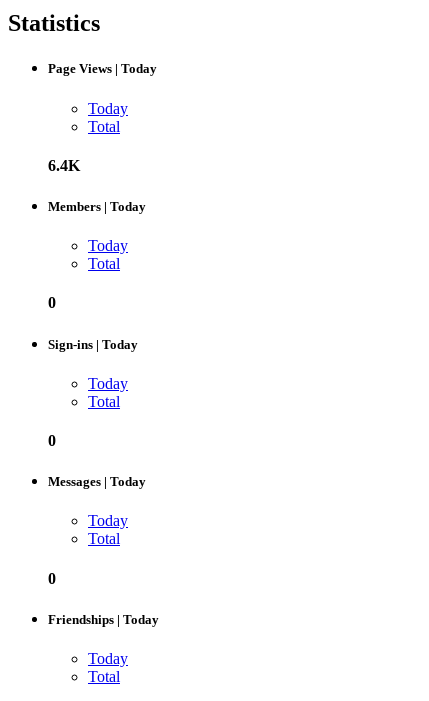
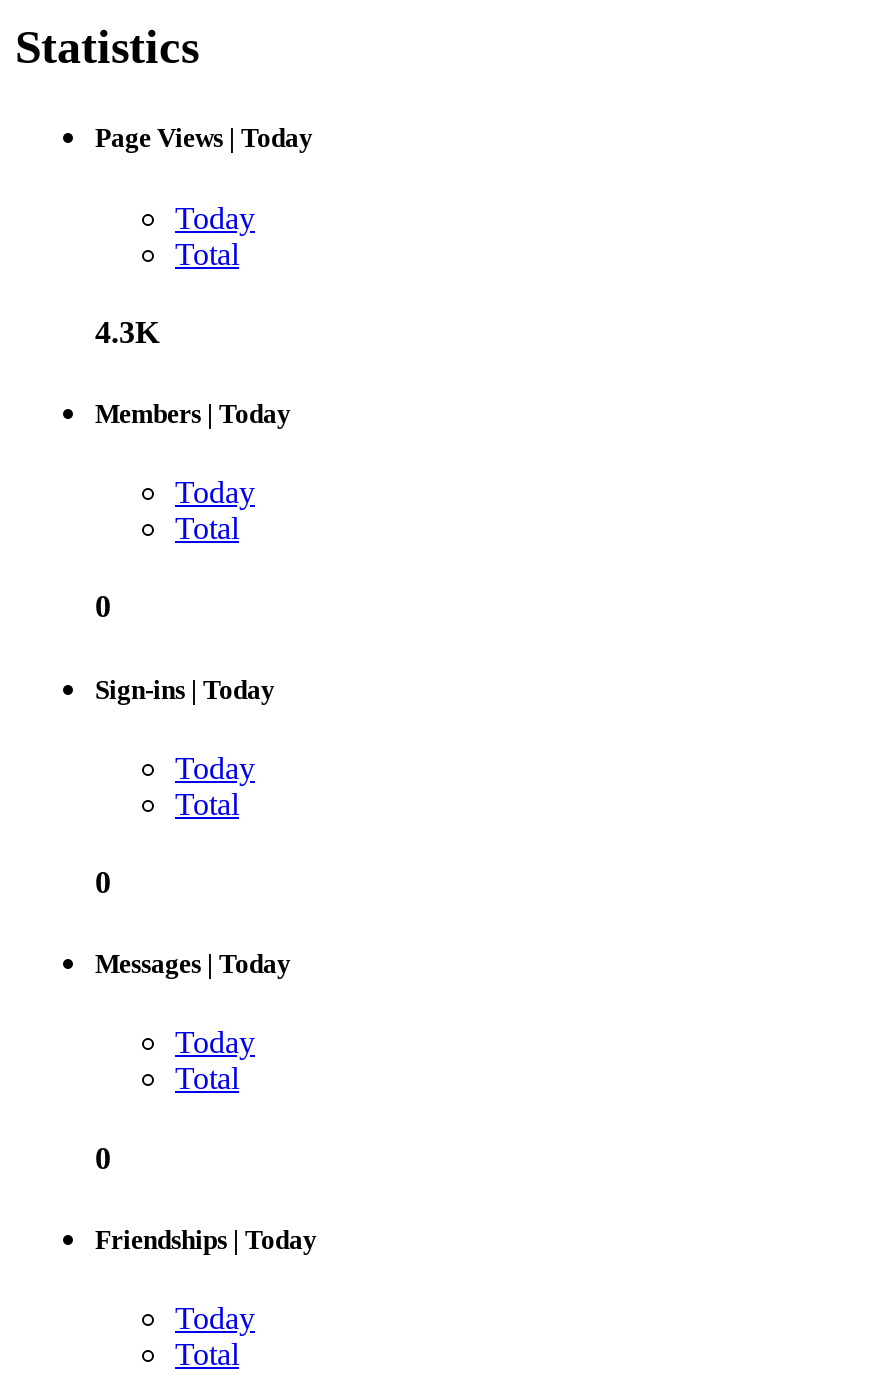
- 6.4K
+ 4.3K
